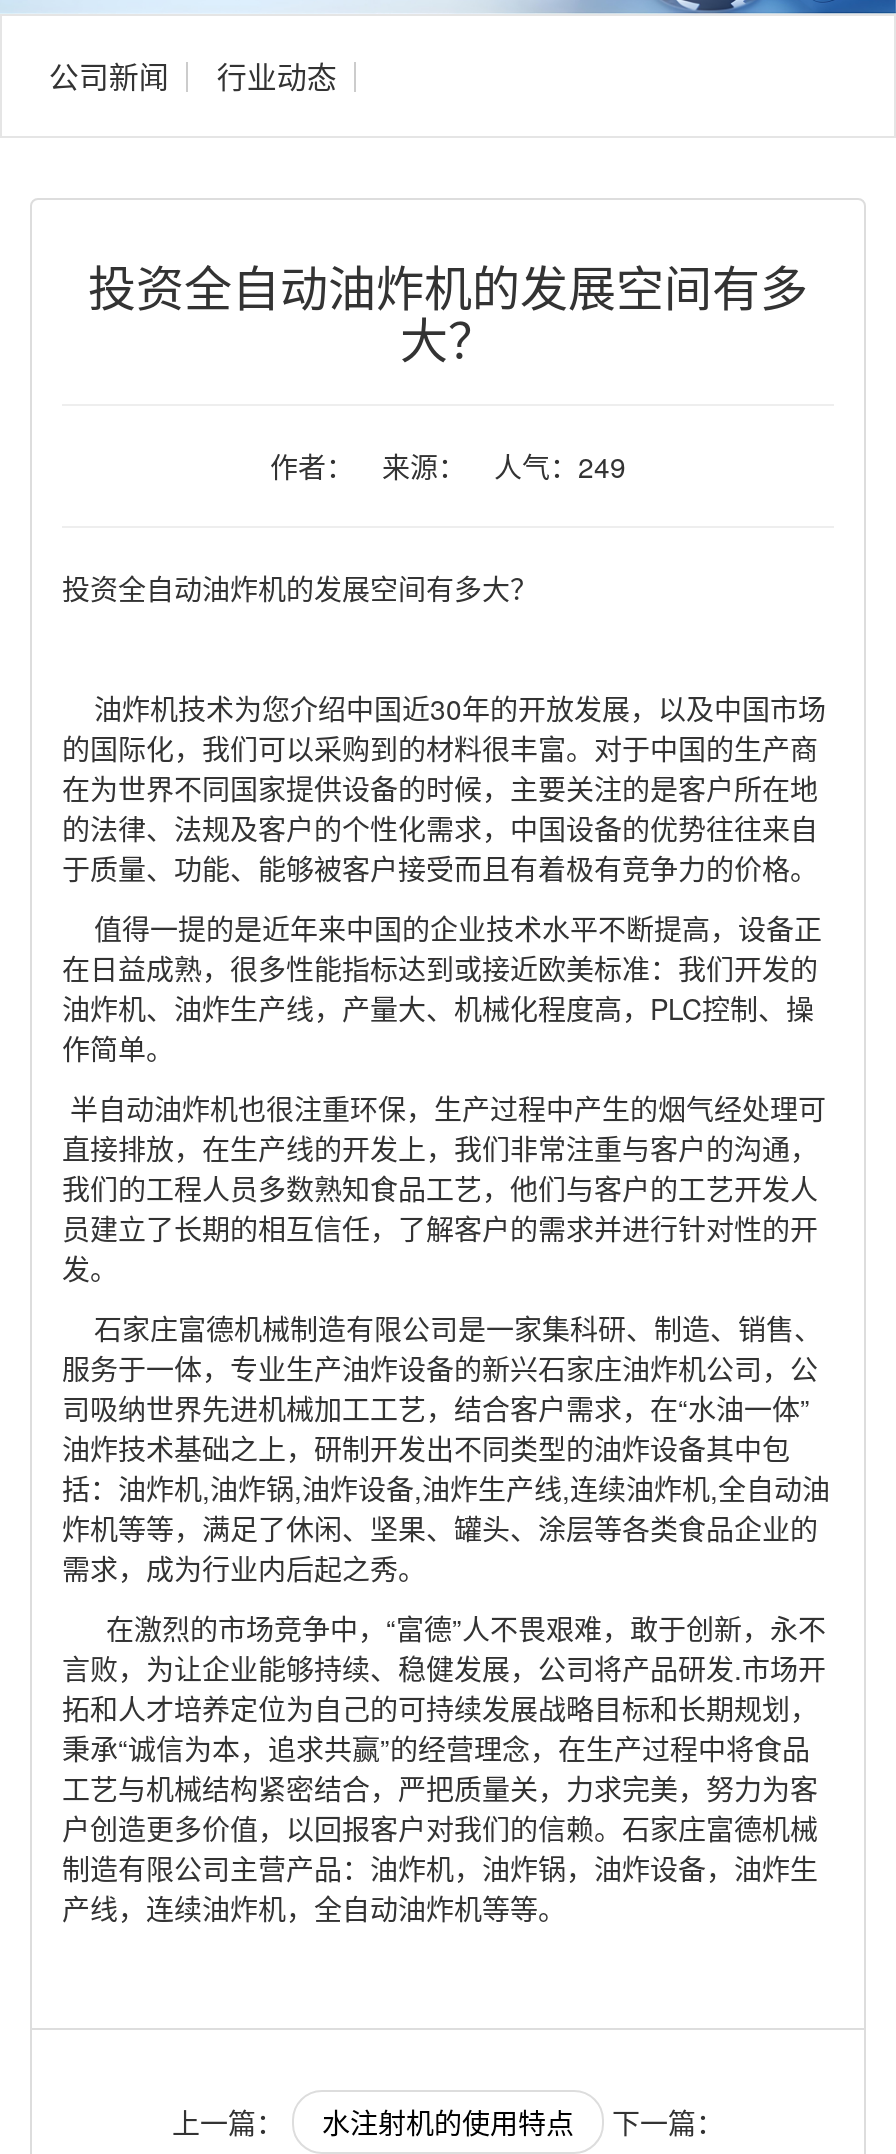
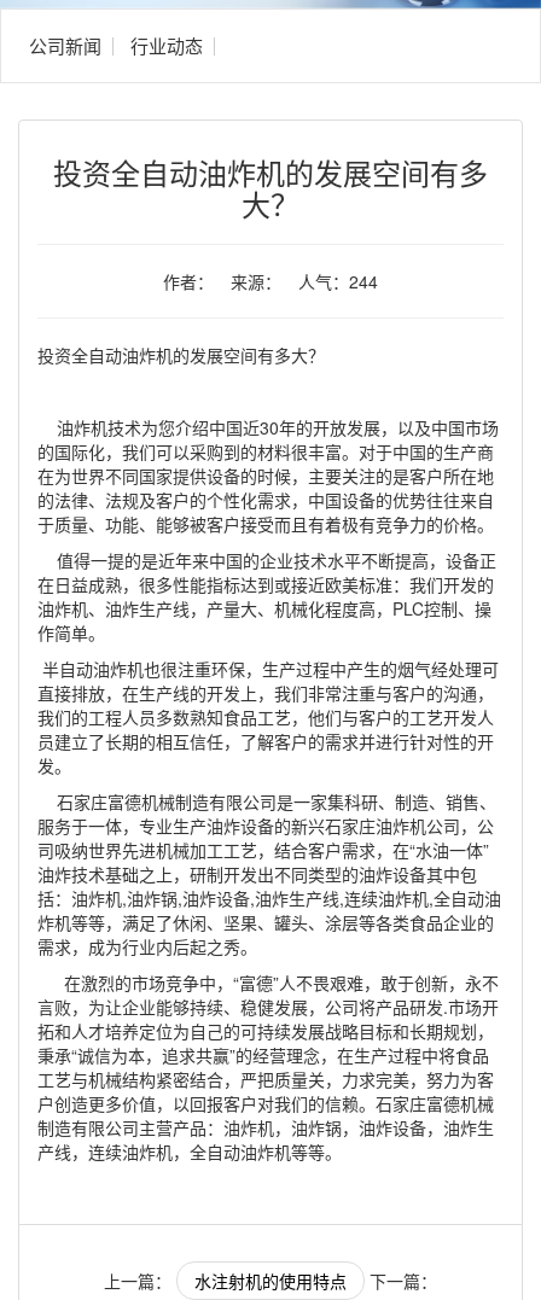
- 作者： 来源： 人气：249
+ 作者： 来源： 人气：244
